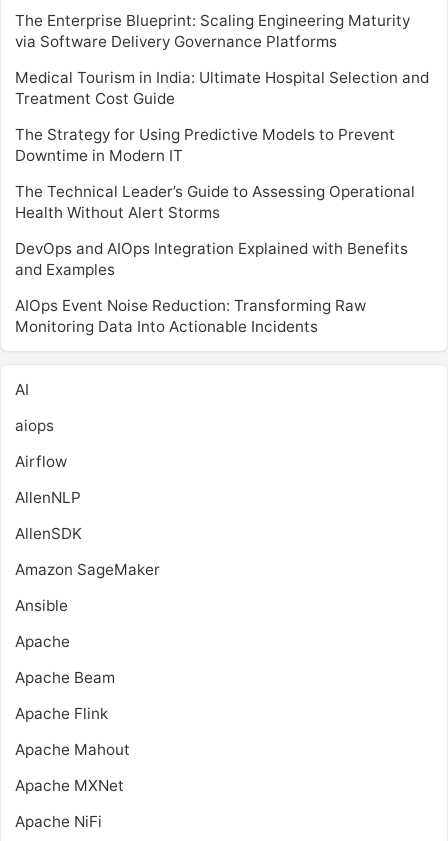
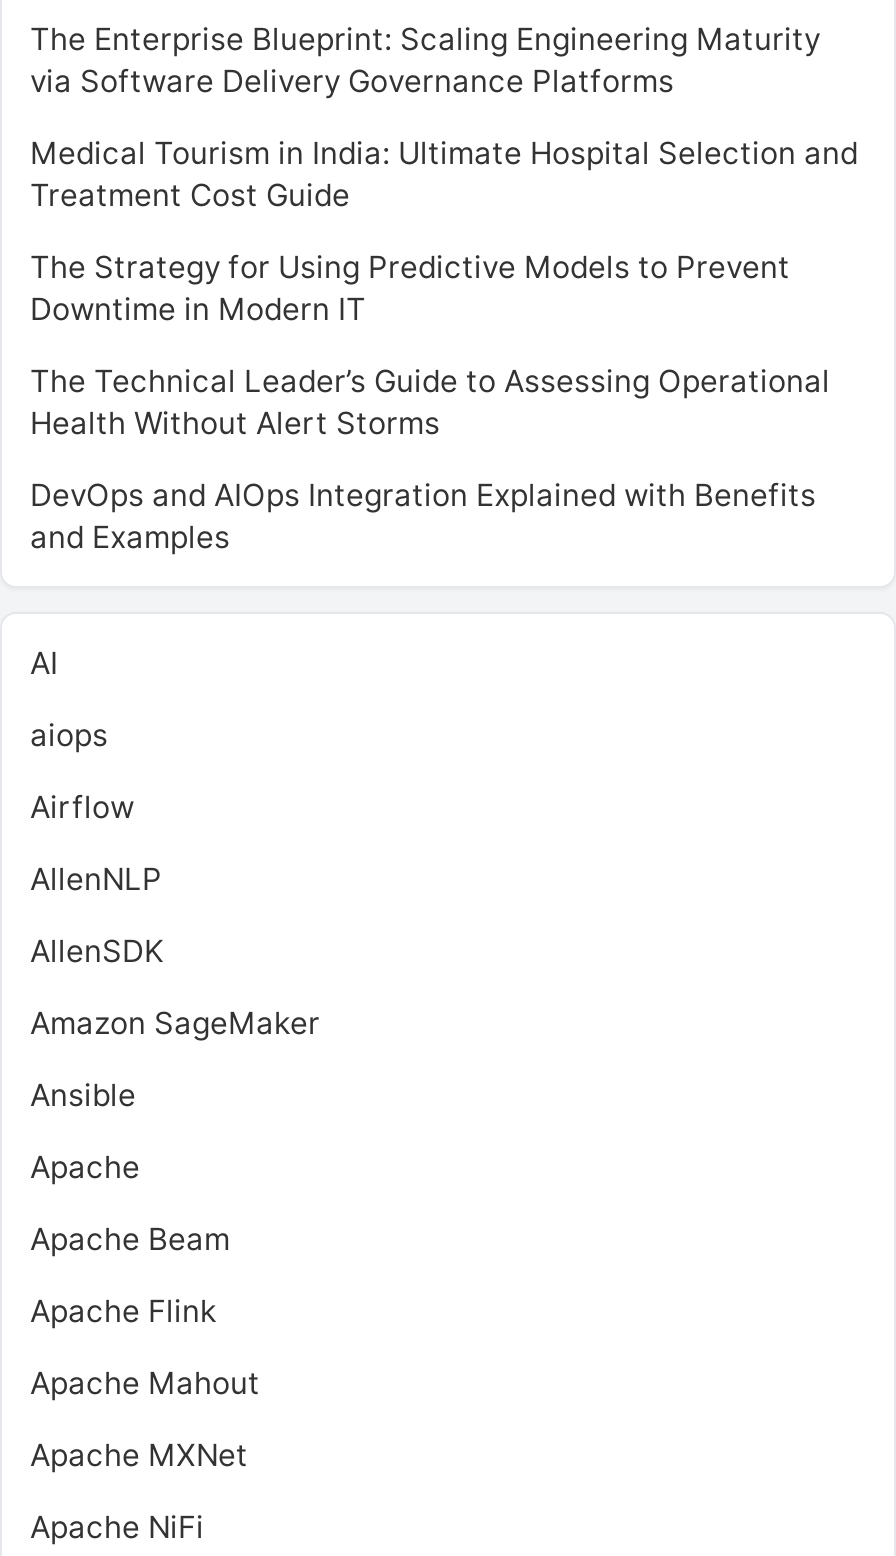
- AIOps Event Noise Reduction: Transforming Raw
- Monitoring Data Into Actionable Incidents
